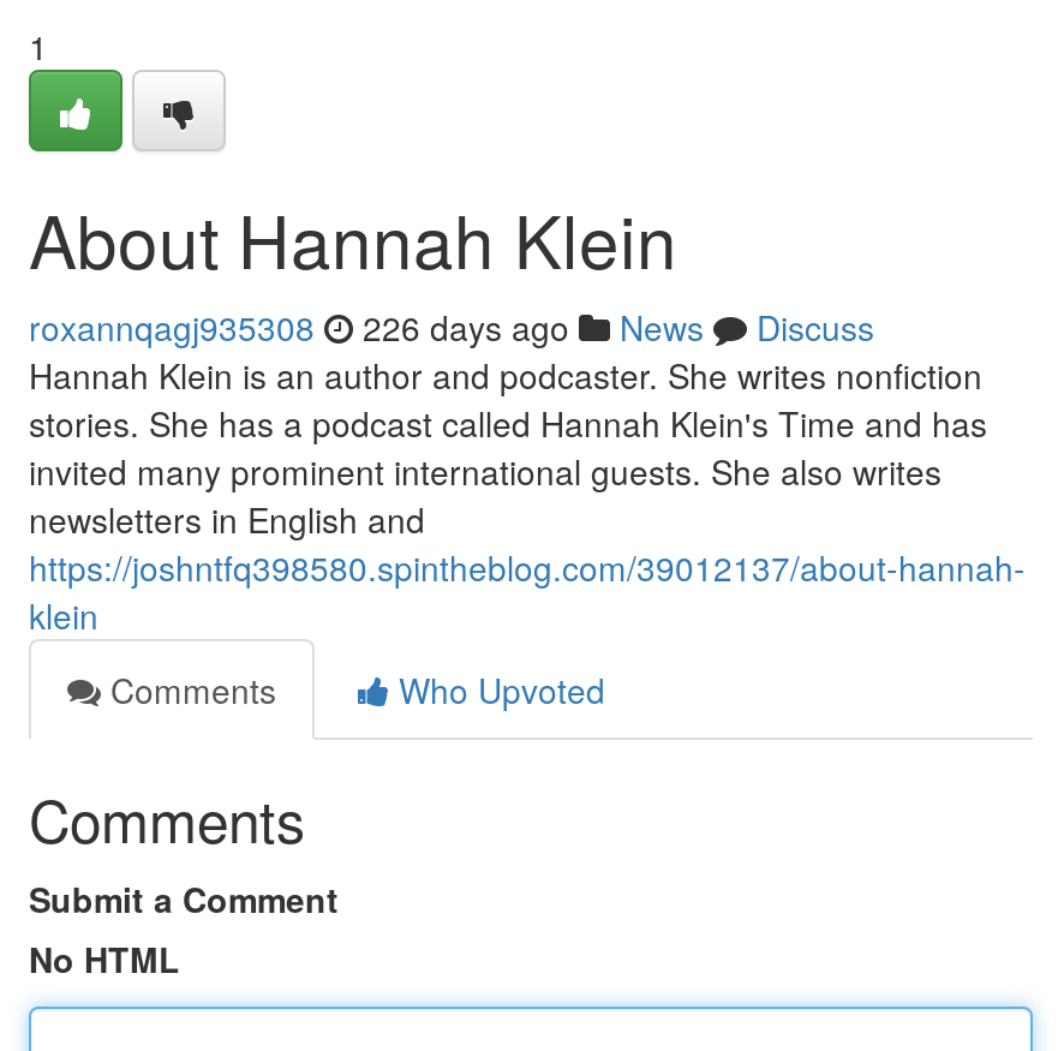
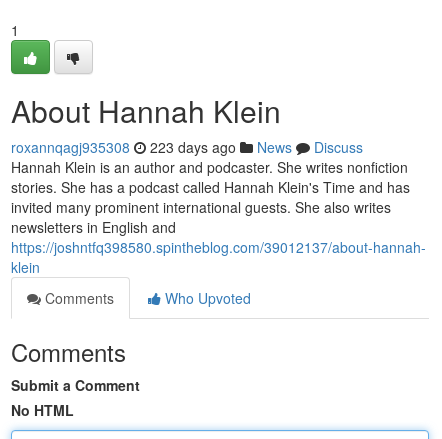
- roxannqagj935308 226 days ago News Discuss
+ roxannqagj935308 223 days ago News Discuss
